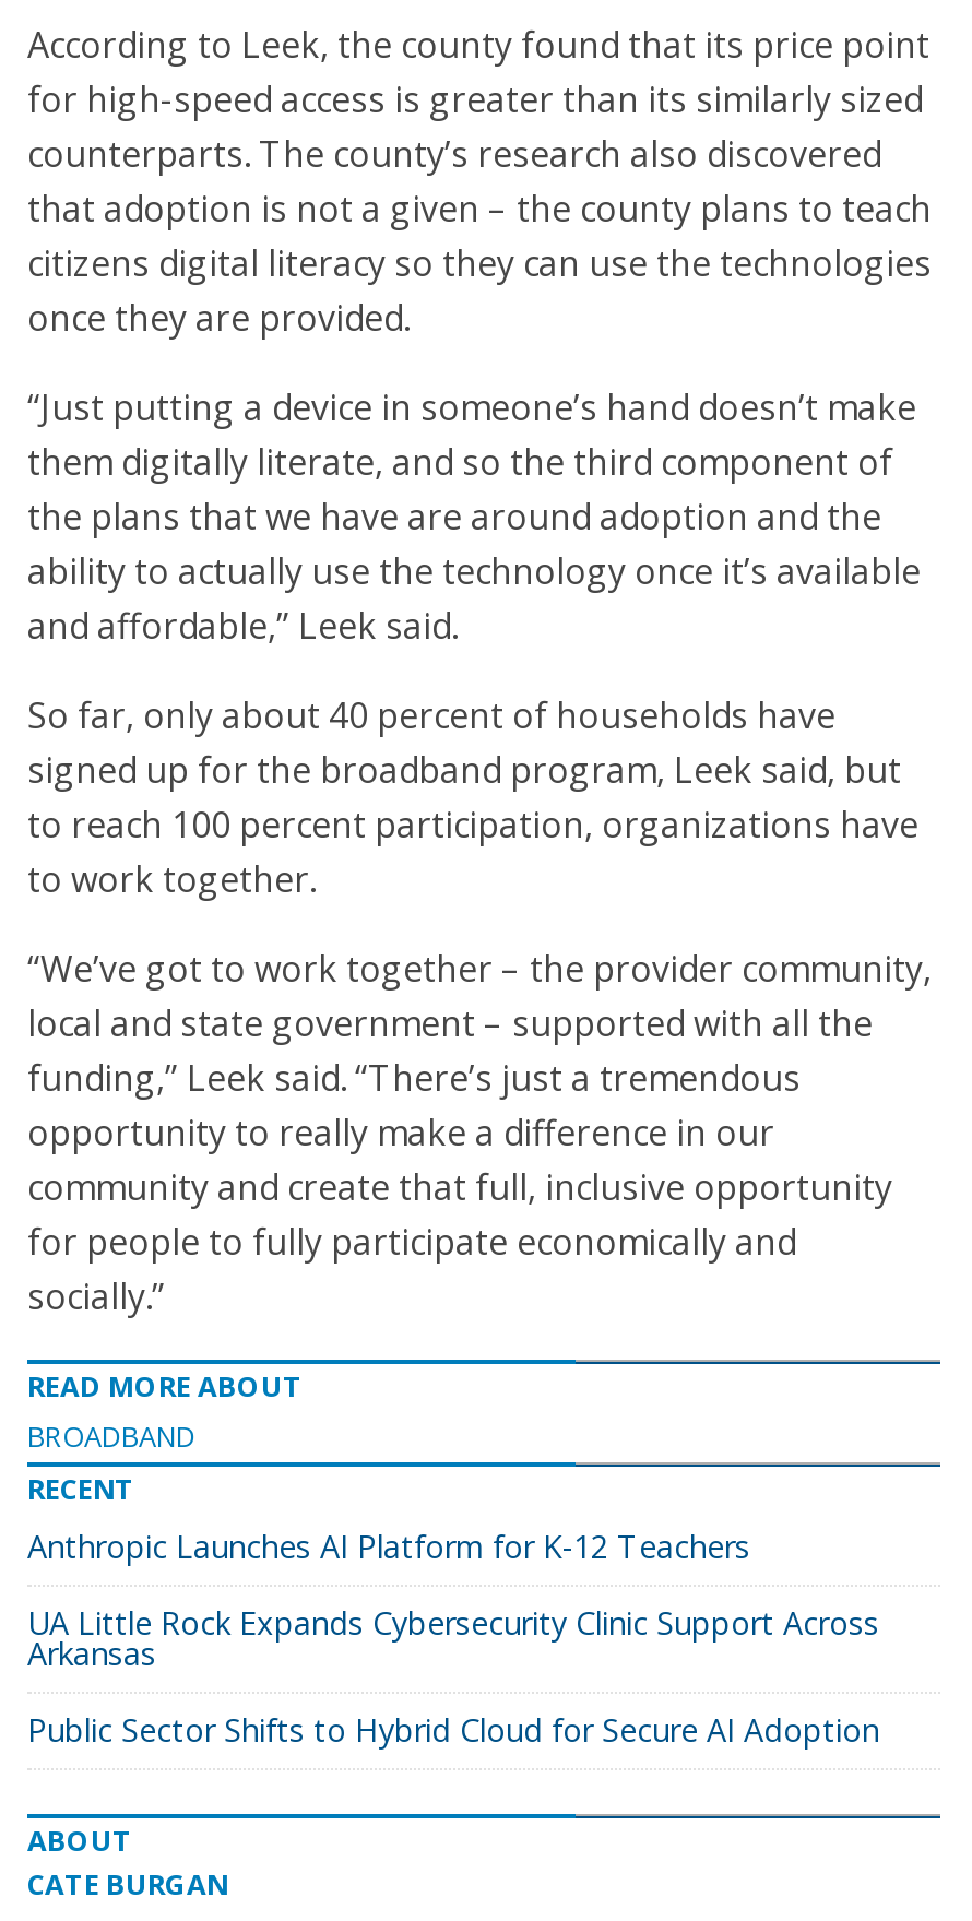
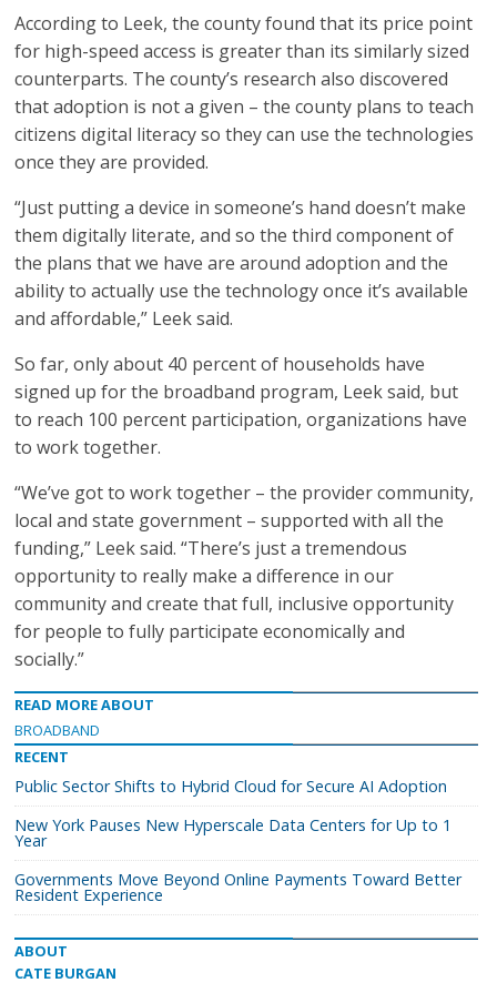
- Anthropic Launches AI Platform for K-12 Teachers
- UA Little Rock Expands Cybersecurity Clinic Support Across
- Arkansas

moved up: Public Sector Shifts to Hybrid Cloud for Secure AI Adoption

+ New York Pauses New Hyperscale Data Centers for Up to 1
+ Year
+ Governments Move Beyond Online Payments Toward Better
+ Resident Experience
